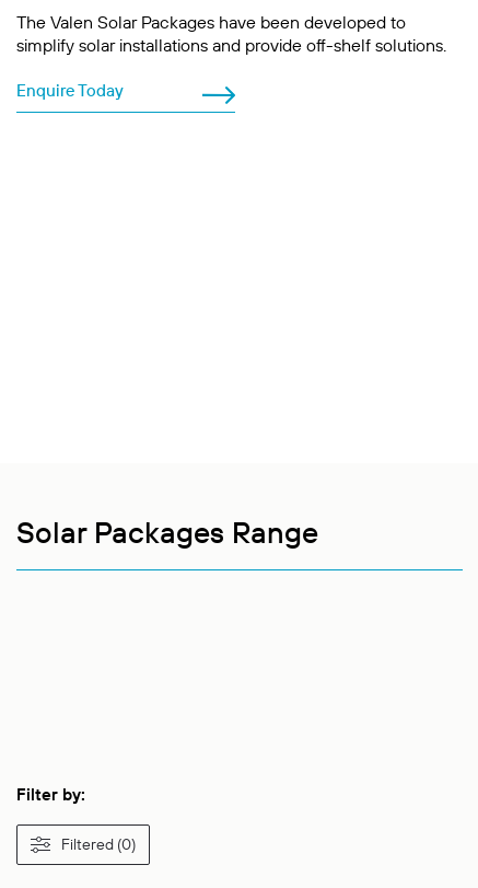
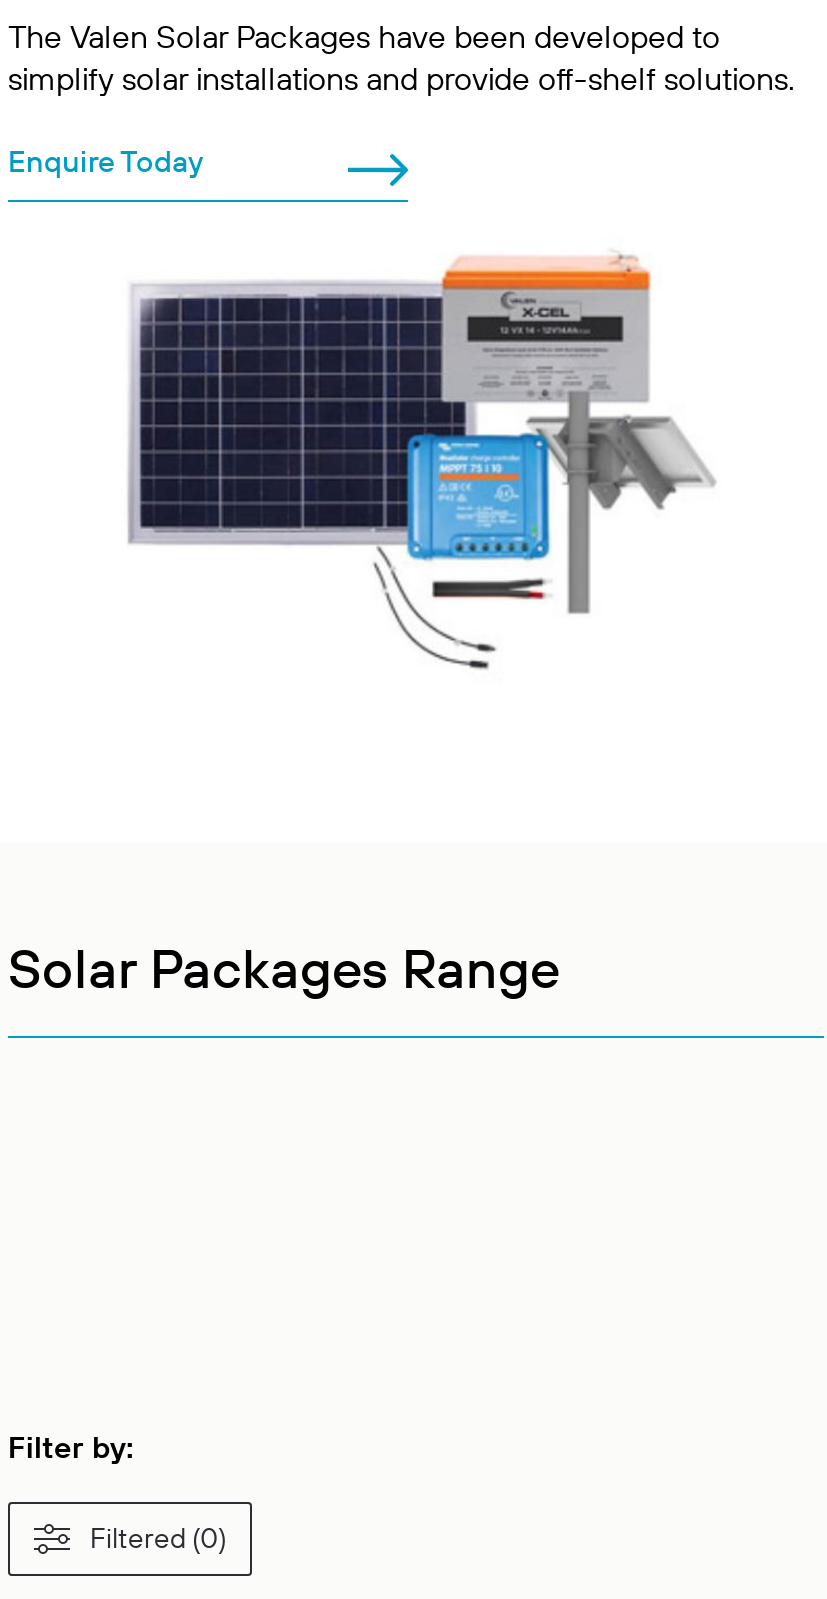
+ [image]
